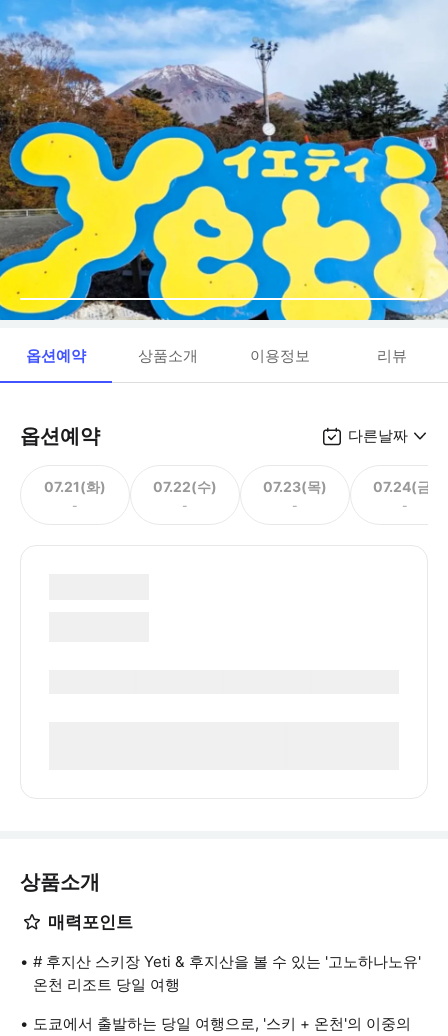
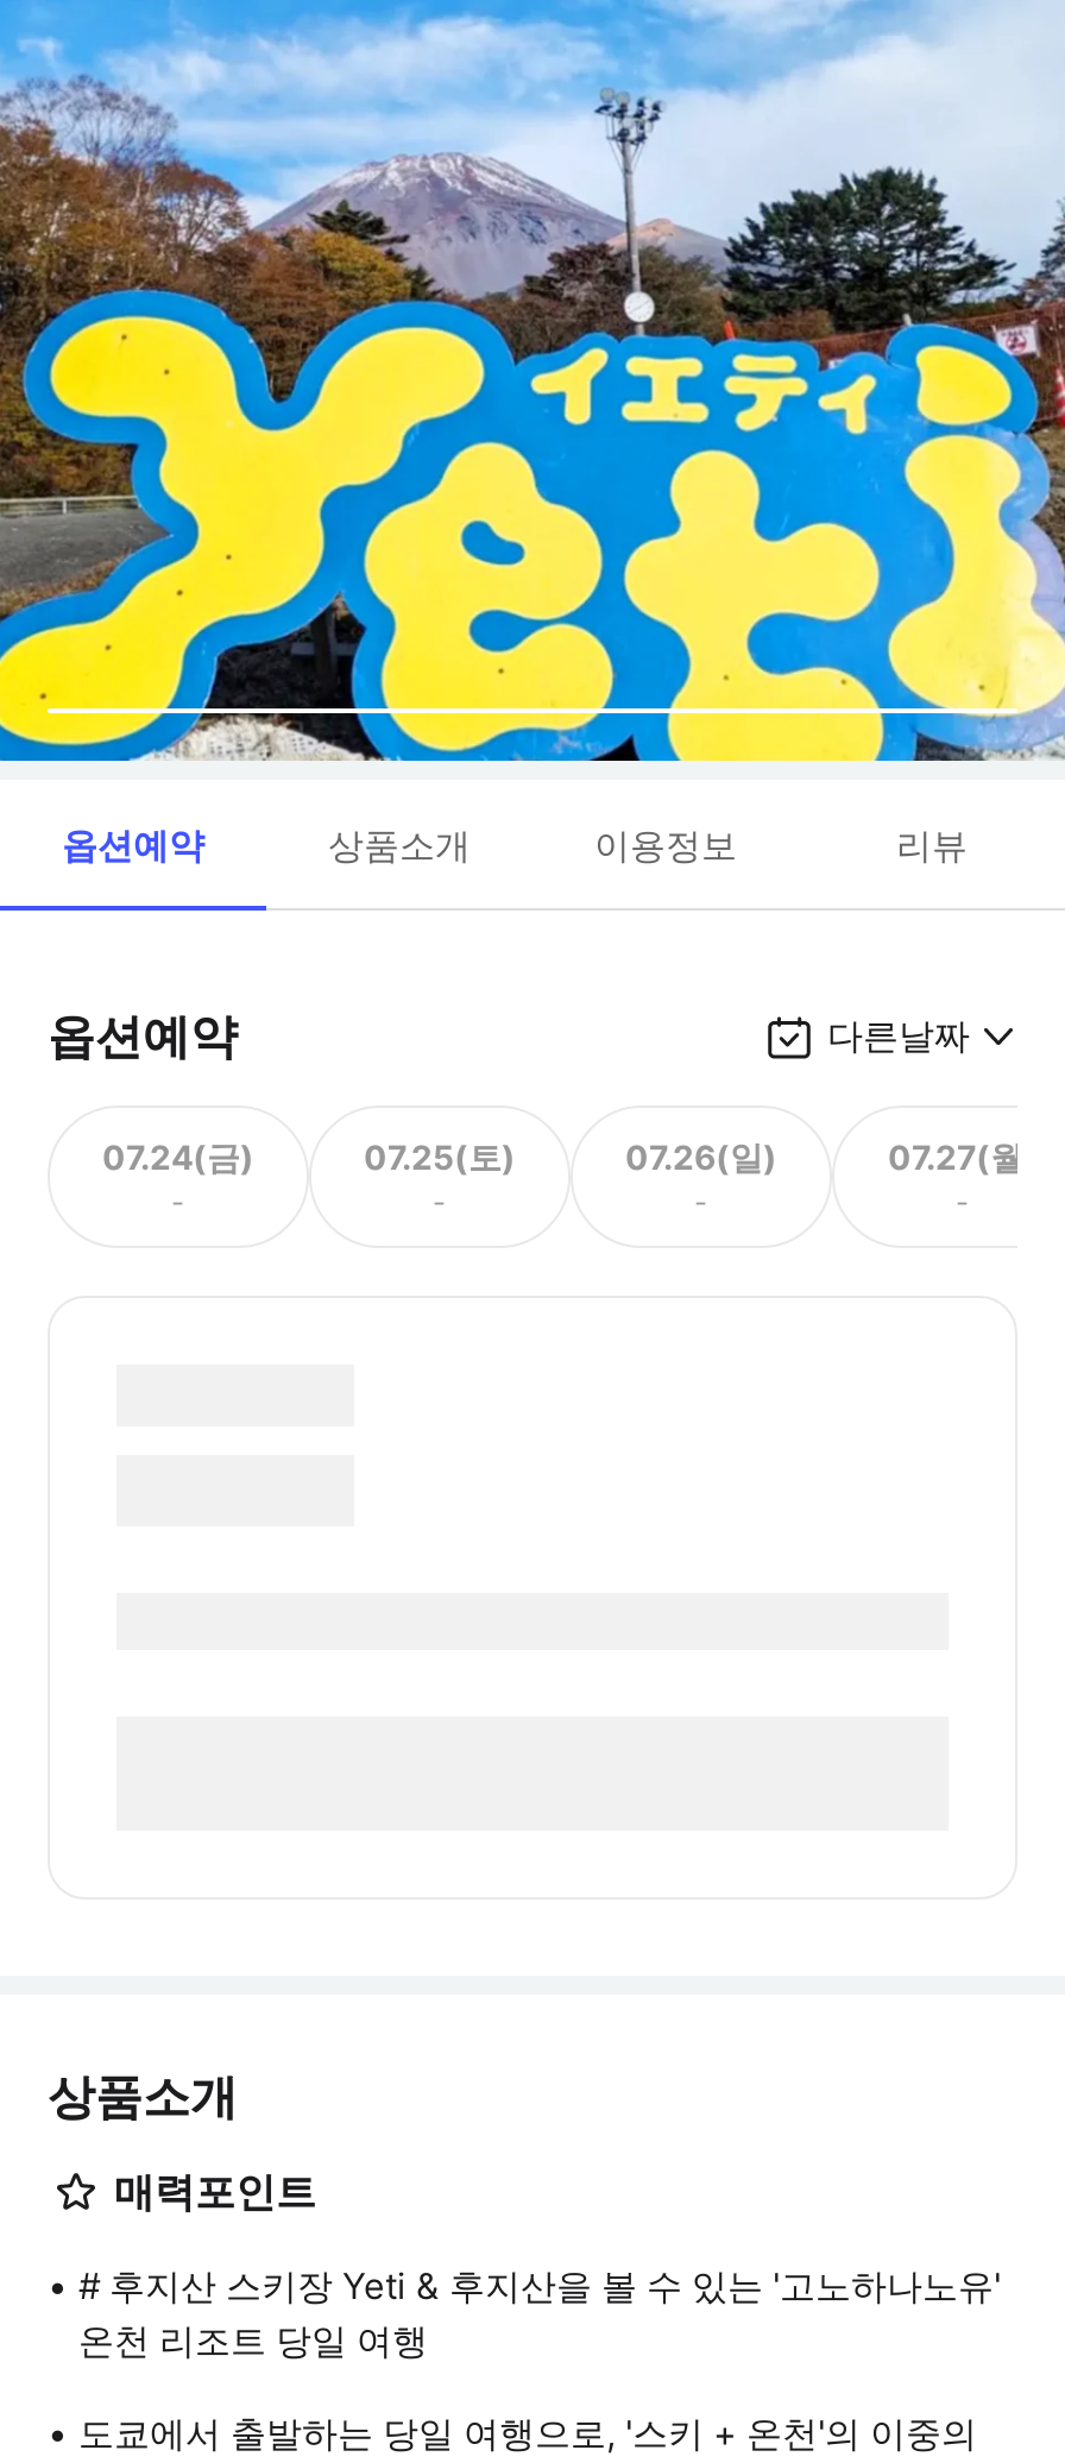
- 07.21(화)
+ 07.24(금)

- 07.22(수)
+ 07.25(토)

- 07.23(목)
+ 07.26(일)

- 07.24(금)
+ 07.27(월)
